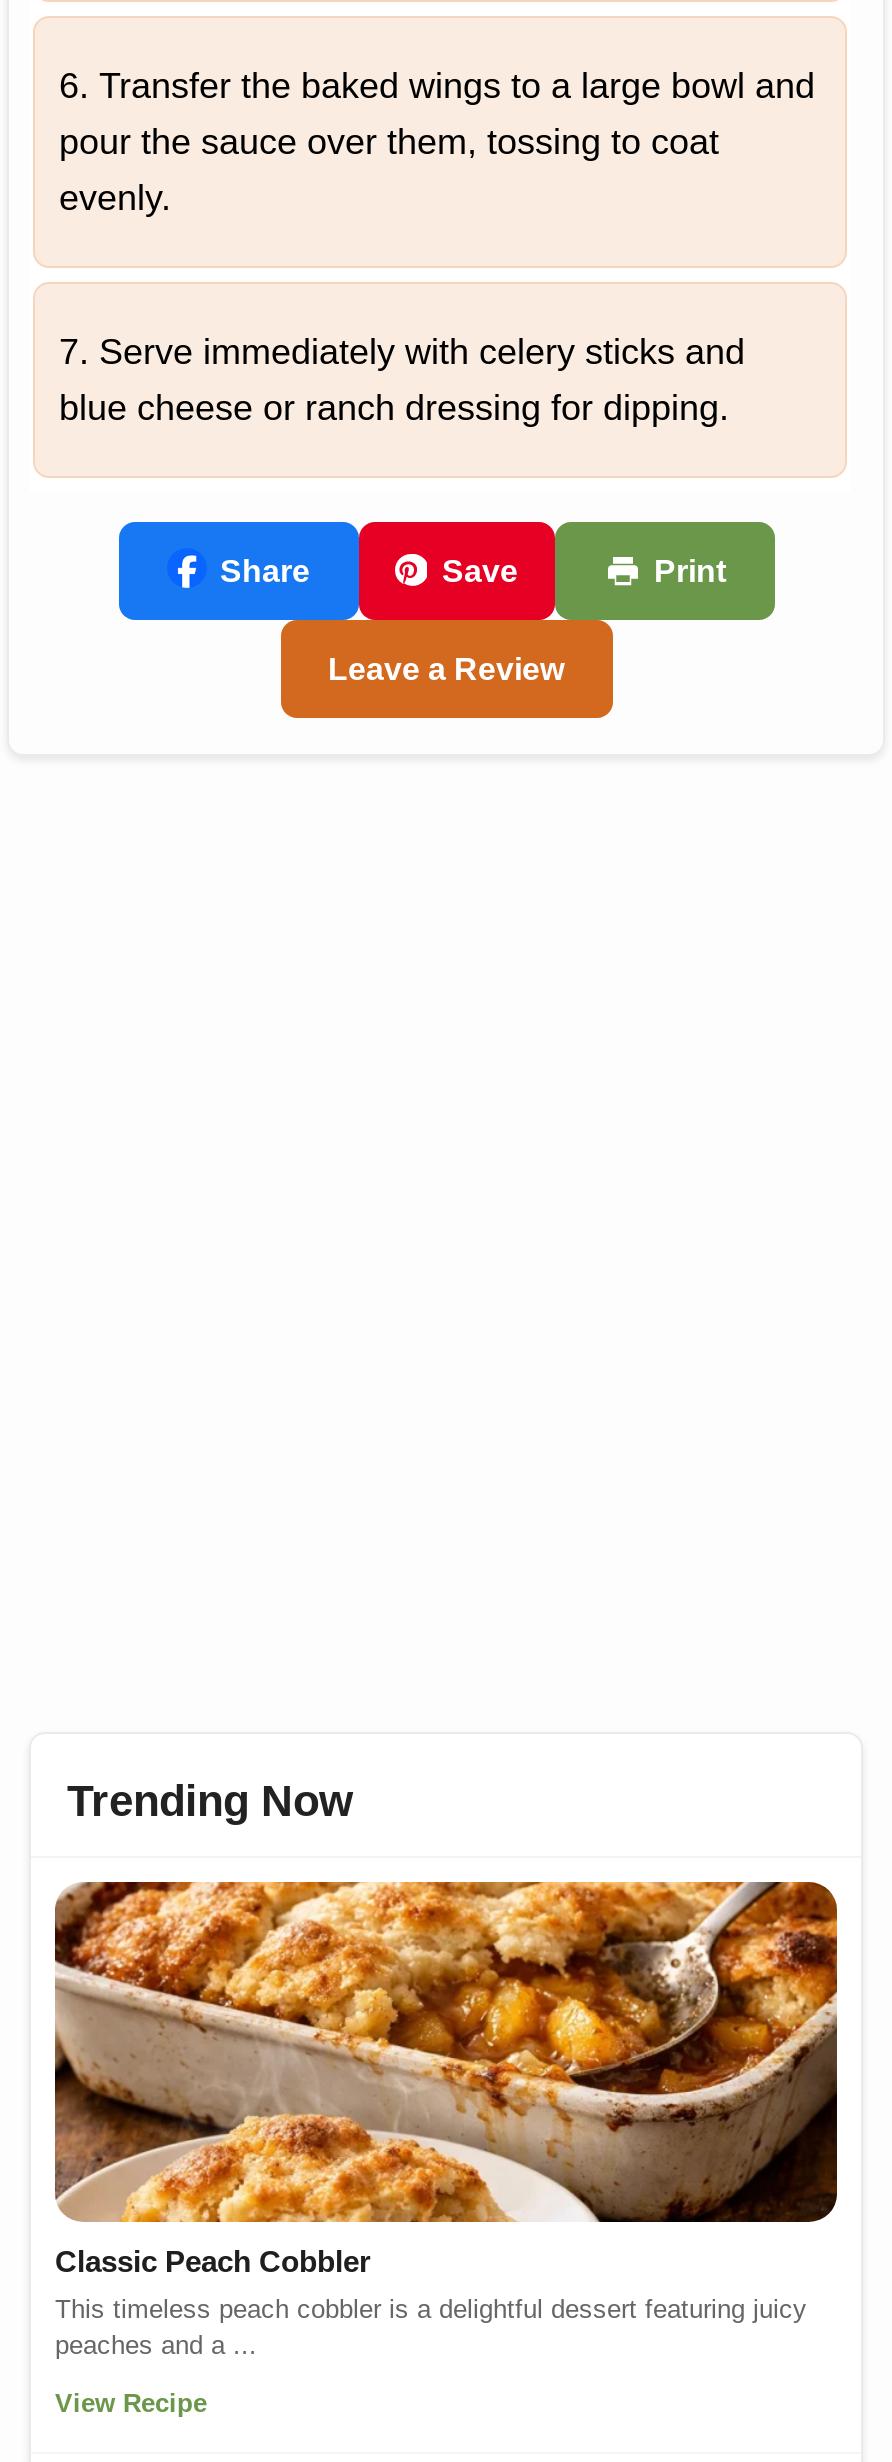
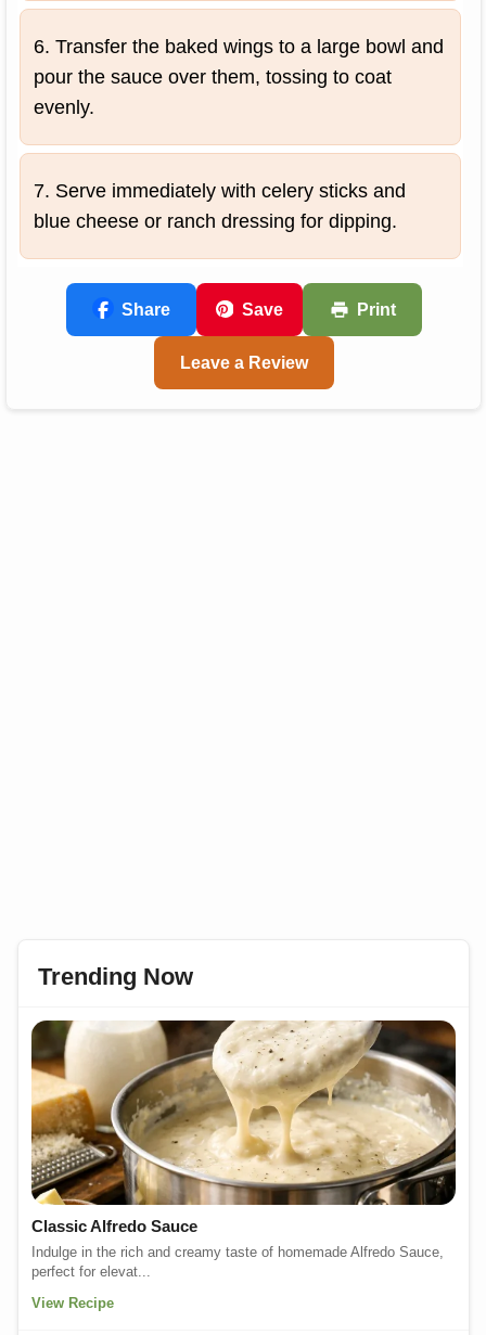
- [image]
- Classic Peach Cobbler
+ [image]
+ Classic Alfredo Sauce

- This timeless peach cobbler is a delightful dessert featuring juicy
- peaches and a ...
+ Indulge in the rich and creamy taste of homemade Alfredo Sauce,
+ perfect for elevat...
